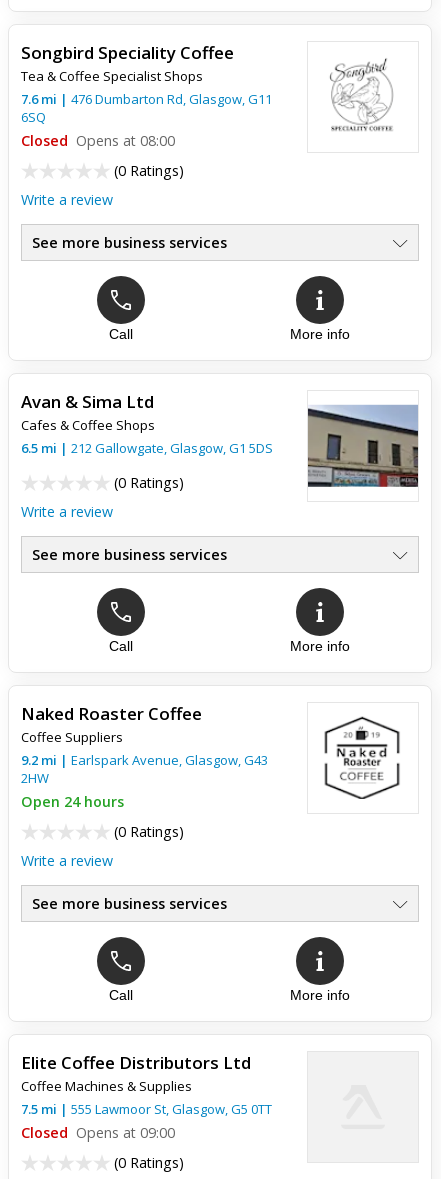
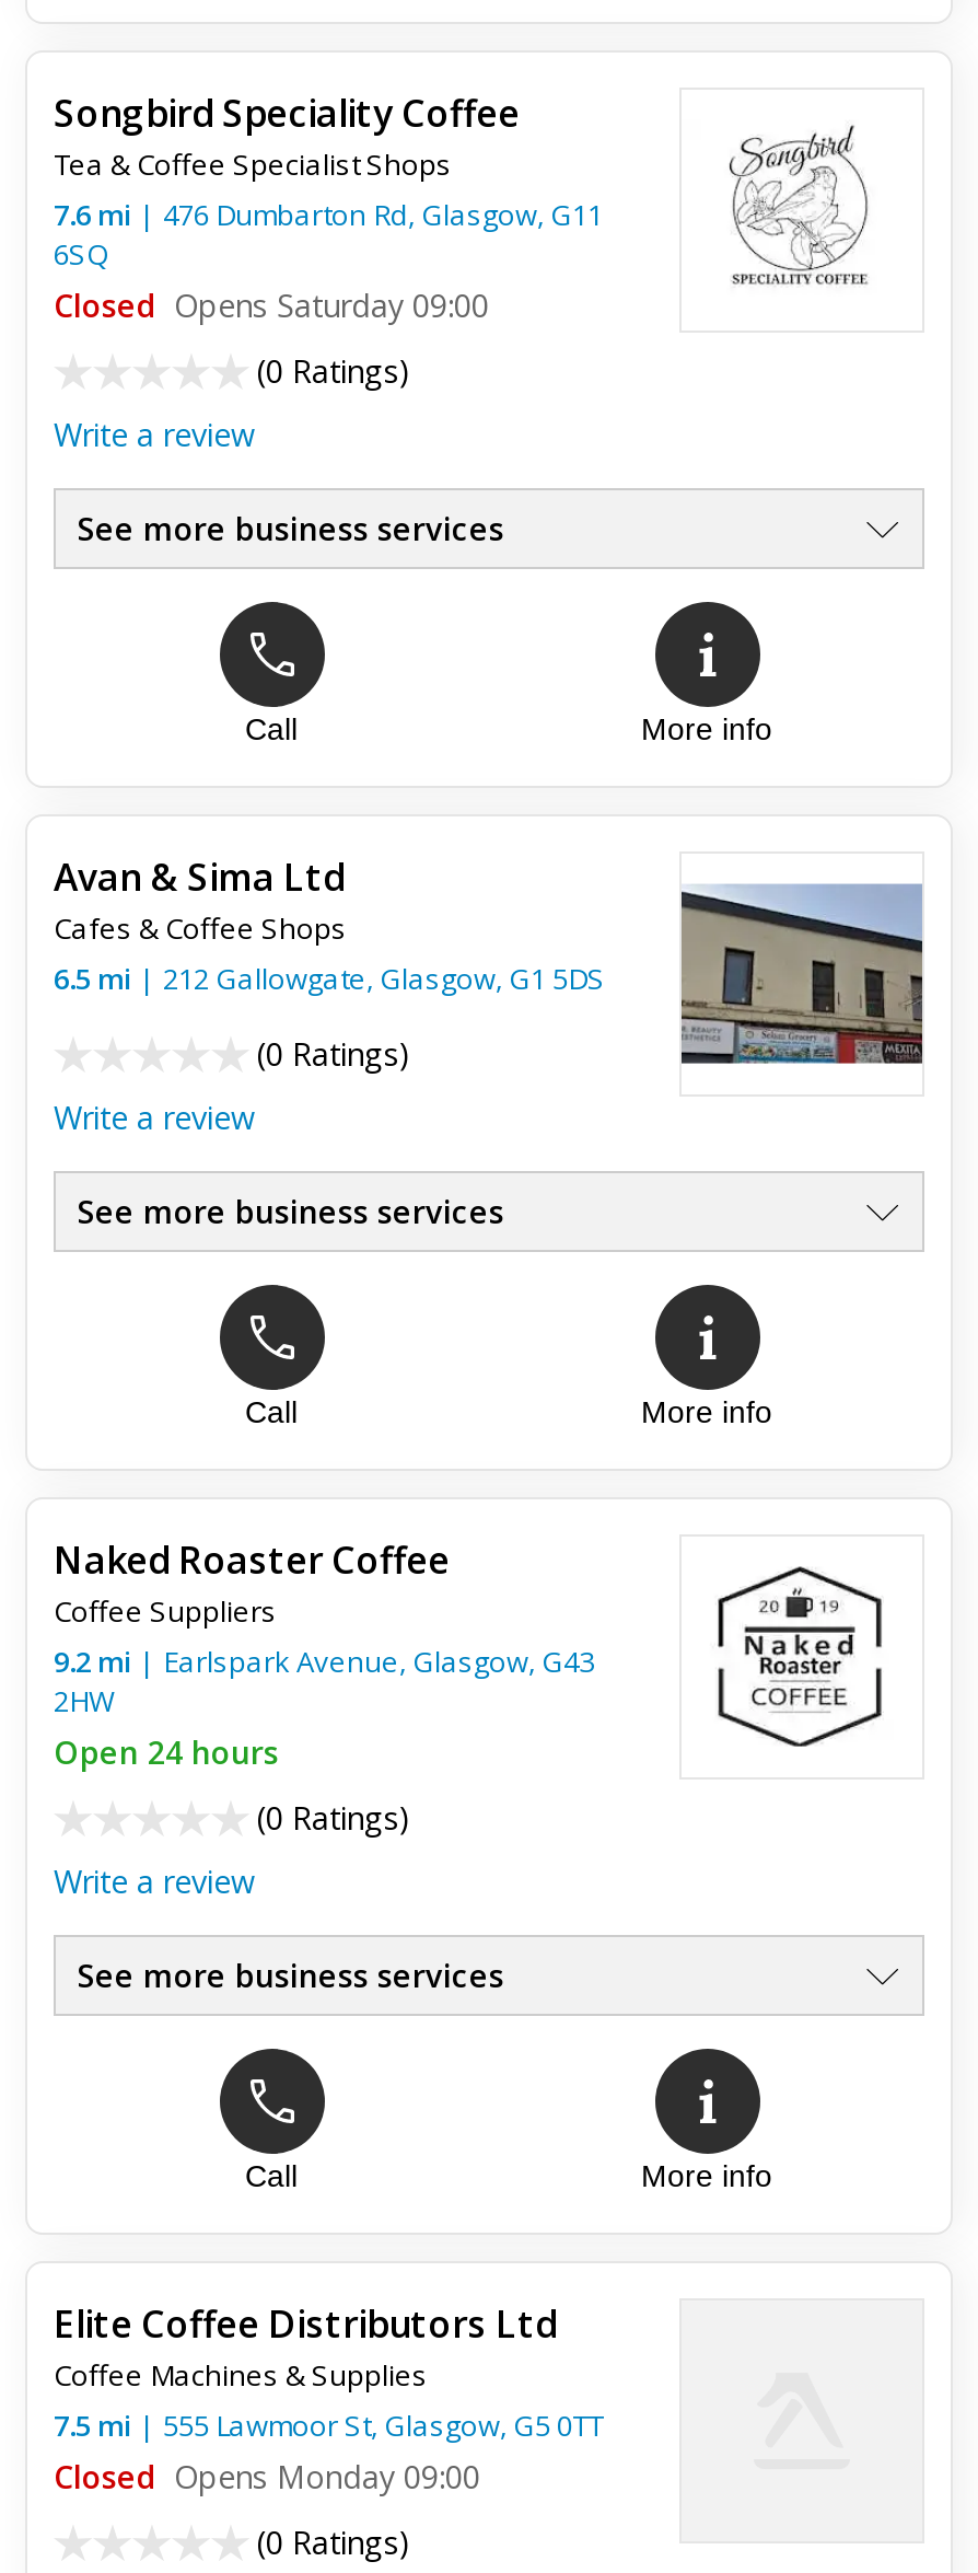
- Closed Opens at 08:00
+ Closed Opens Saturday 09:00

- Closed Opens at 09:00
+ Closed Opens Monday 09:00
